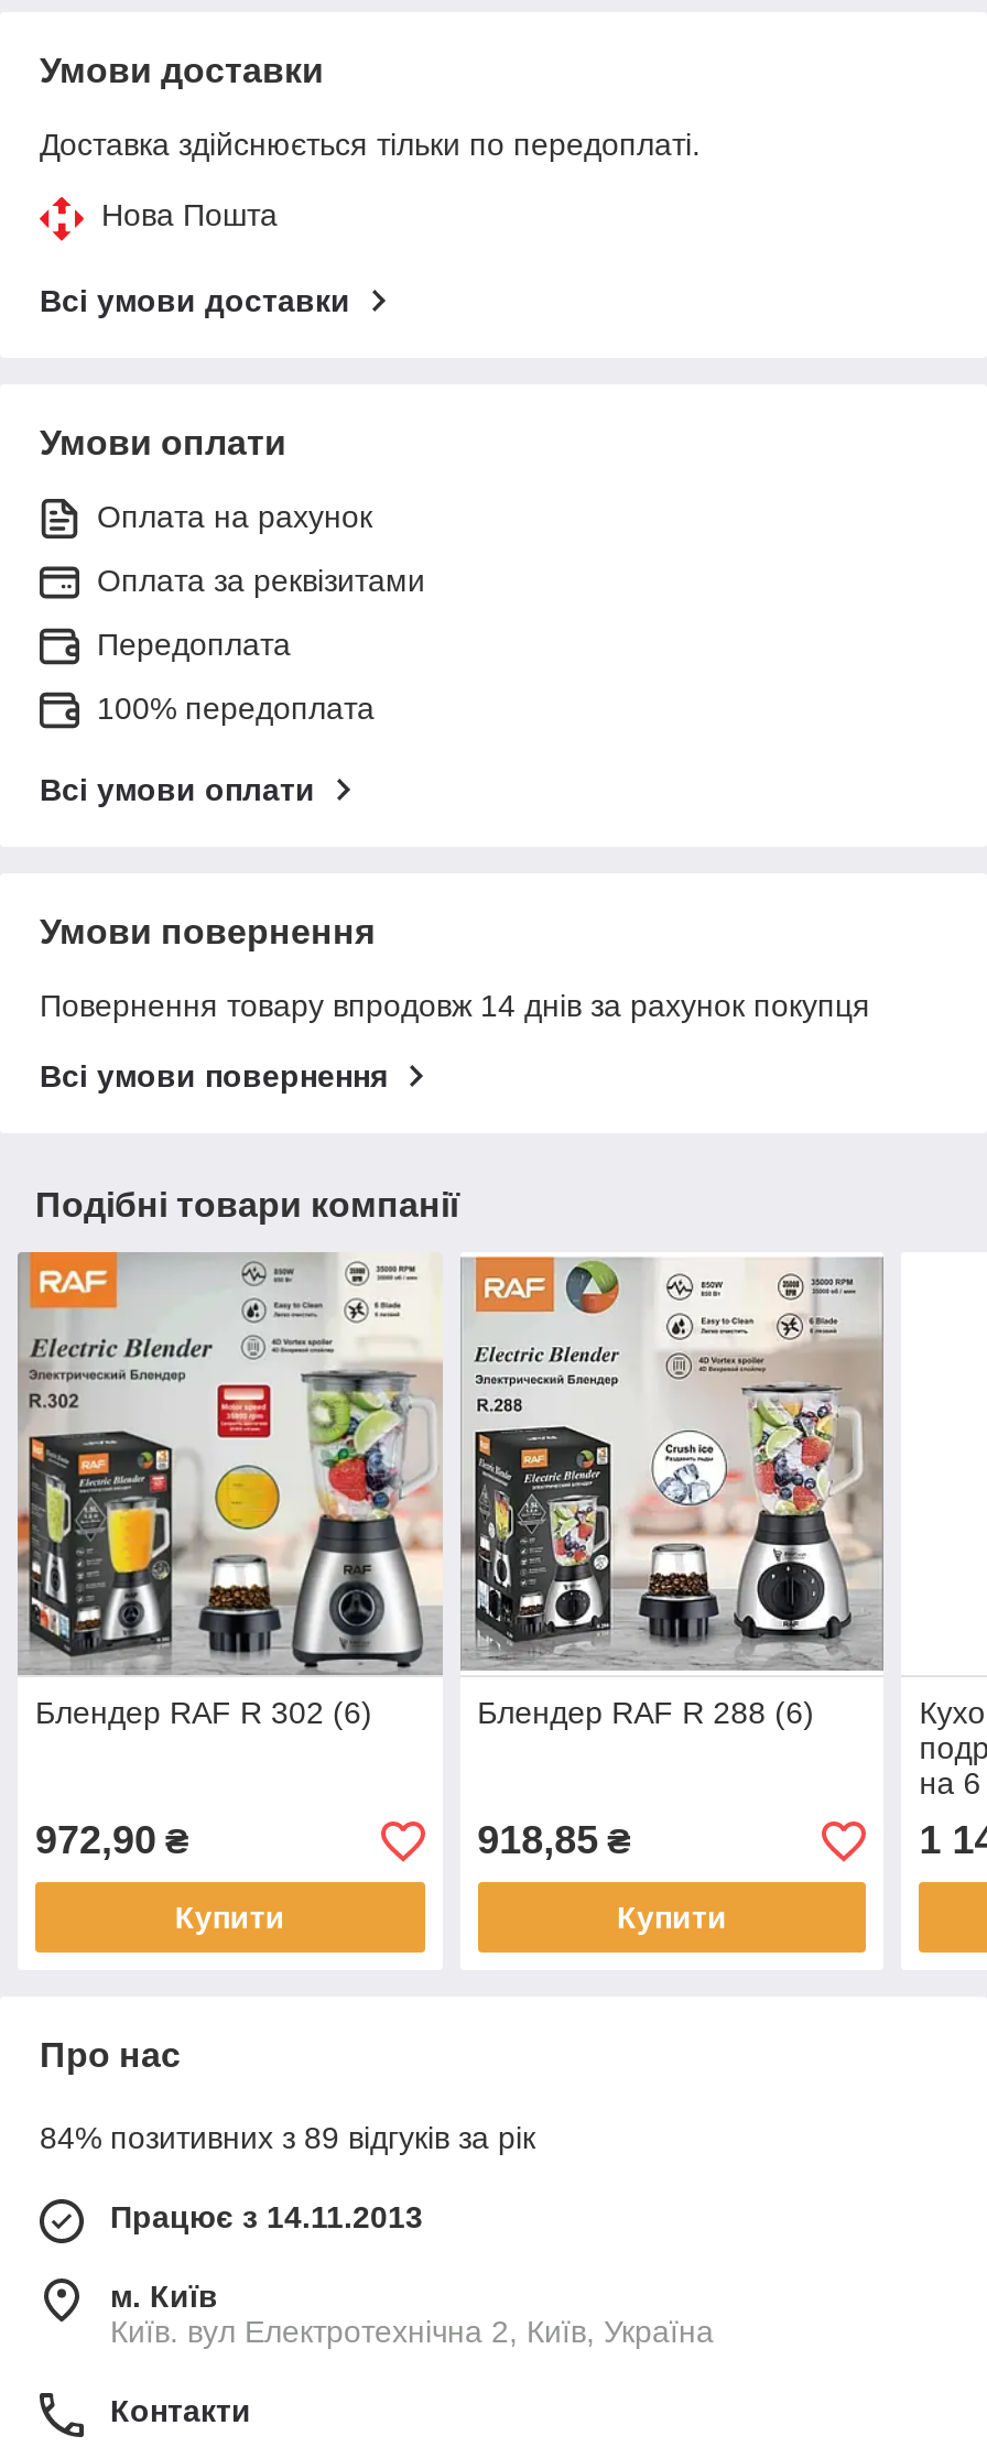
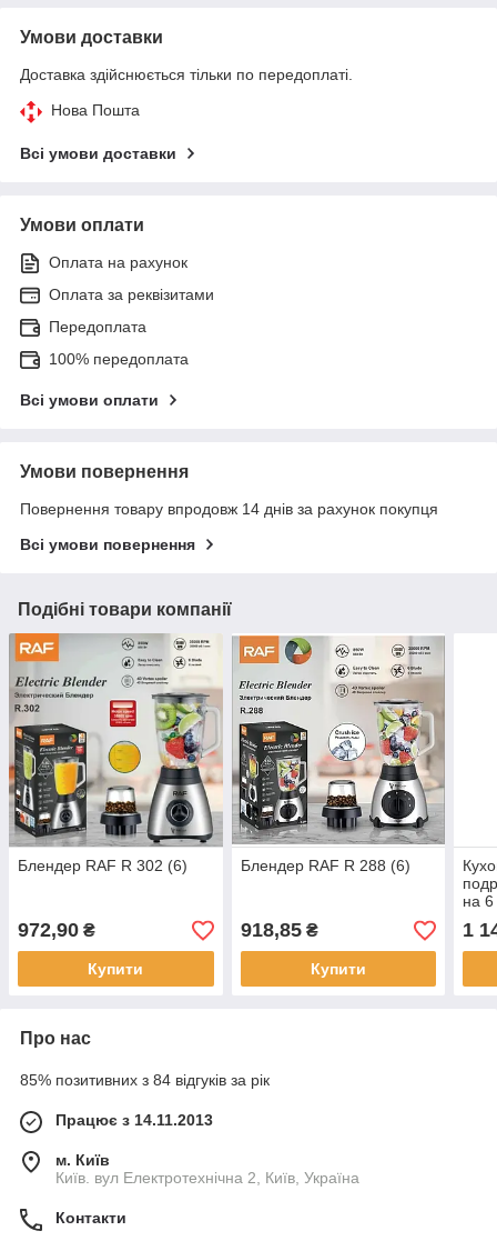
- 84% позитивних з 89 відгуків за рік
+ 85% позитивних з 84 відгуків за рік
